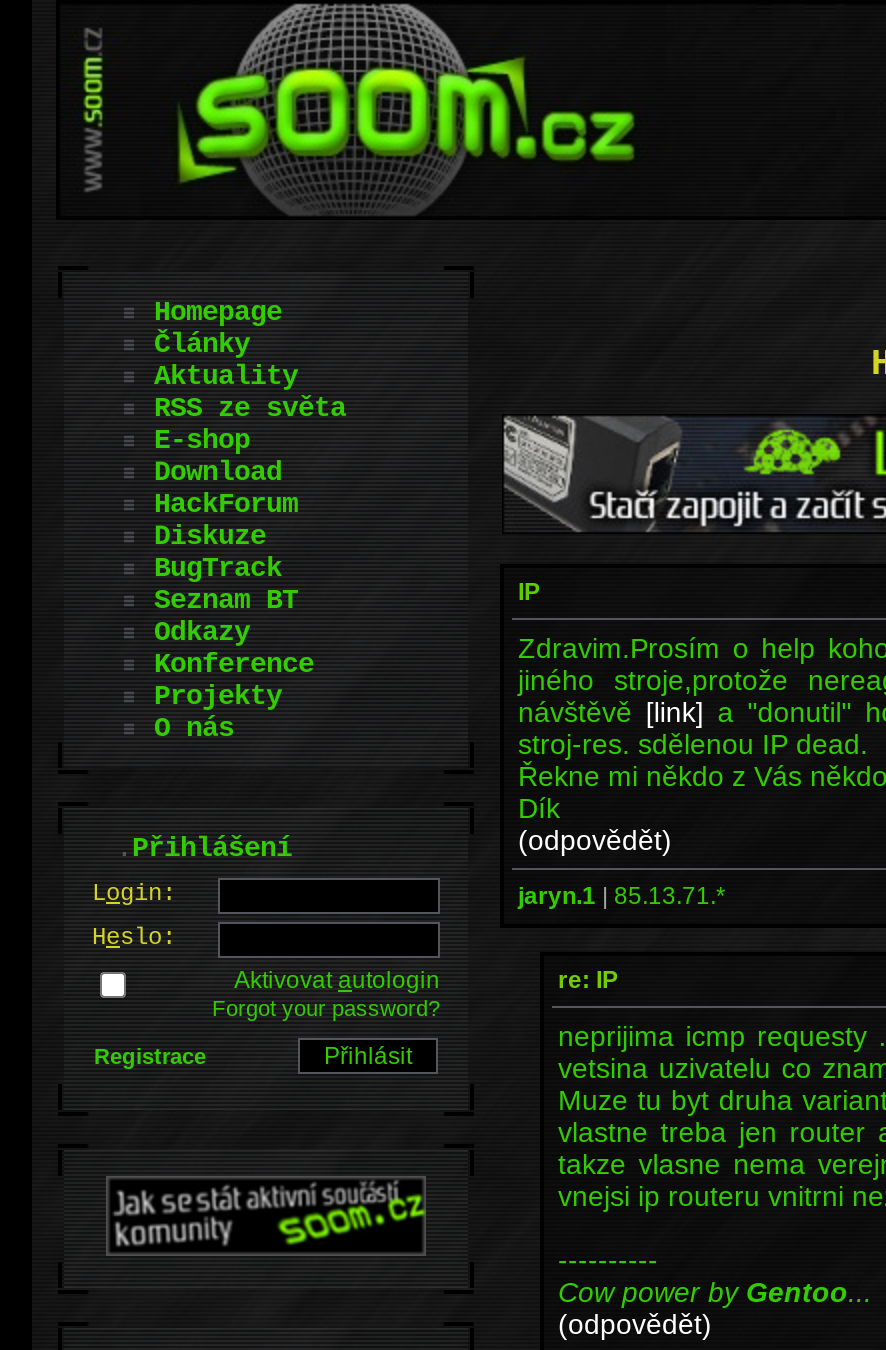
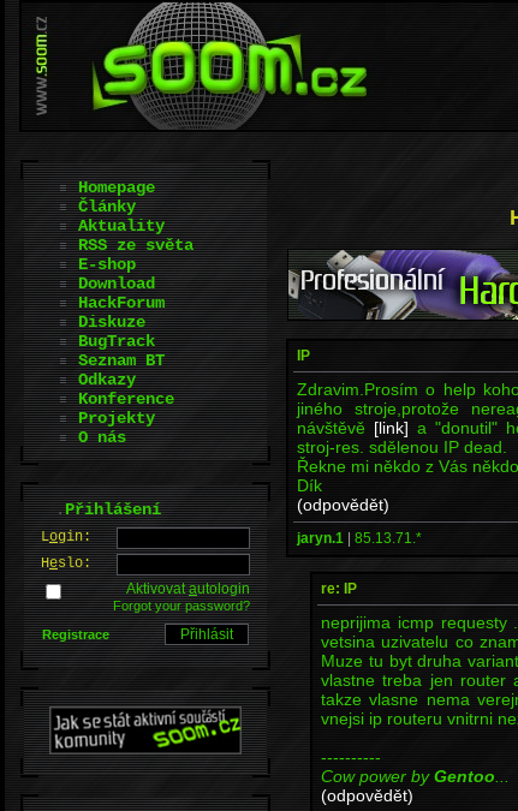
- [image]
+ [image]
